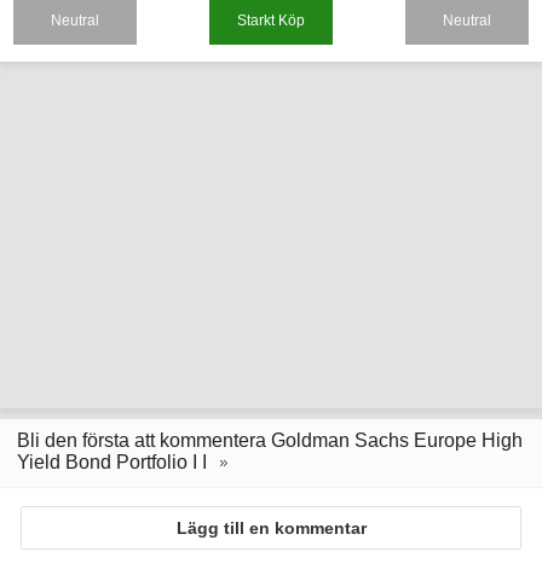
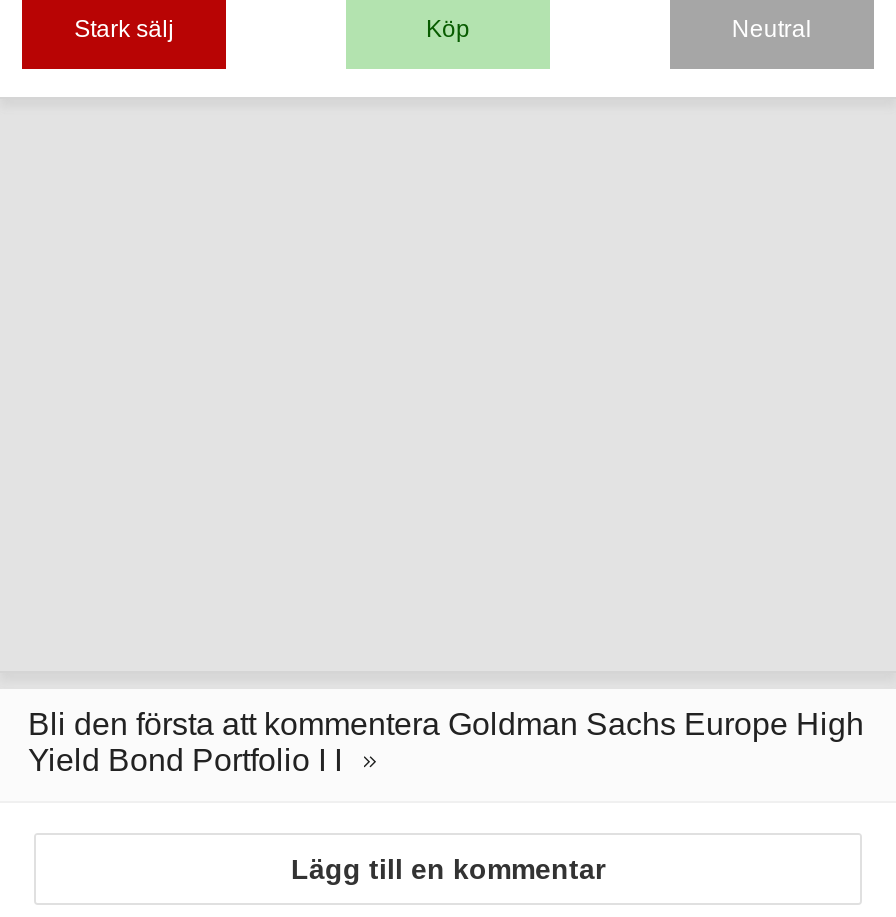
- Neutral
- Starkt Köp
+ Stark sälj
+ Köp
